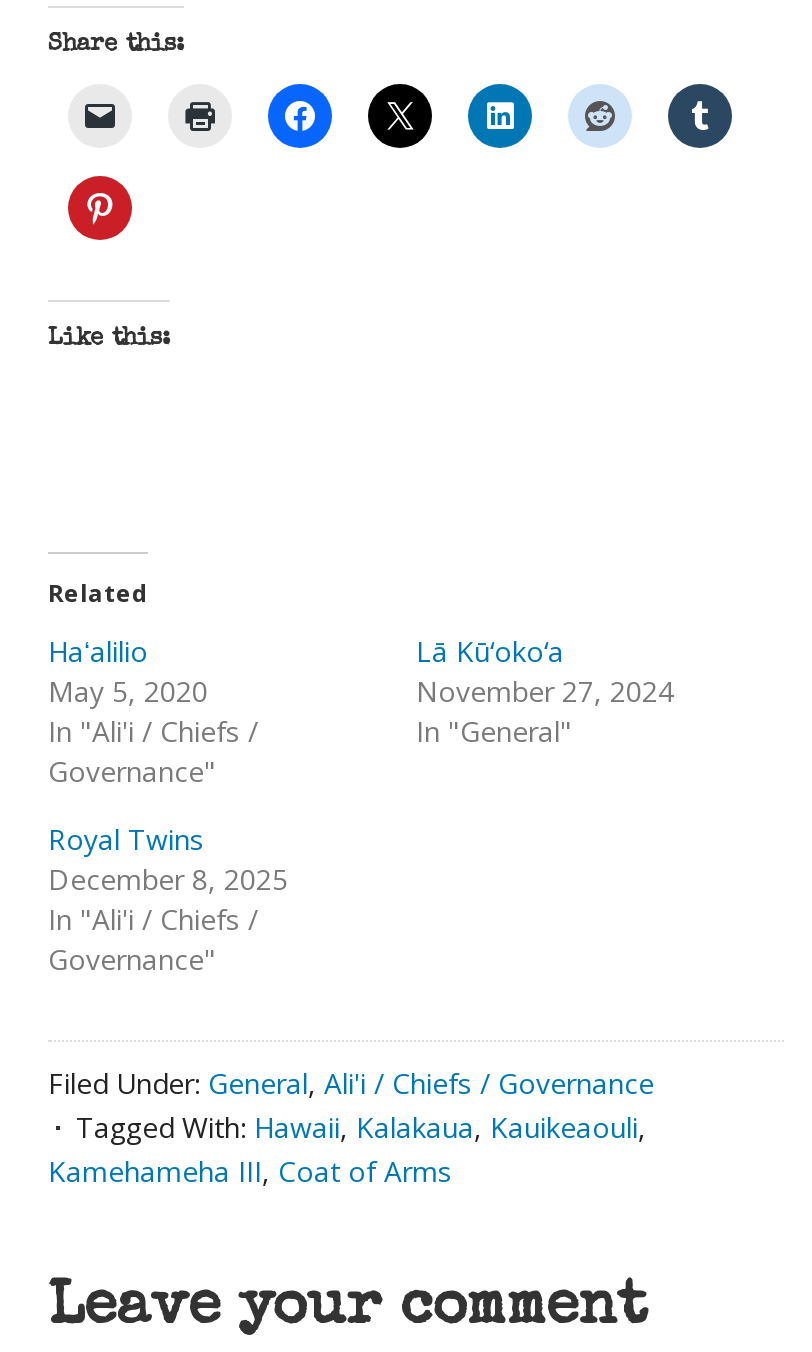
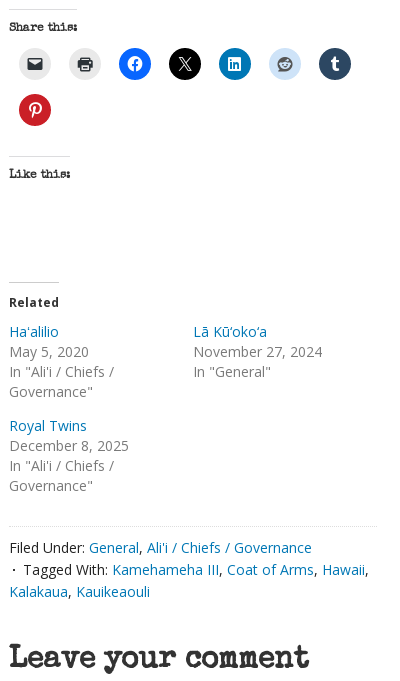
- Tagged With: Hawaii, Kalakaua, Kauikeaouli,
- Kamehameha III, Coat of Arms
+ Tagged With: Kamehameha III, Coat of Arms, Hawaii,
+ Kalakaua, Kauikeaouli
